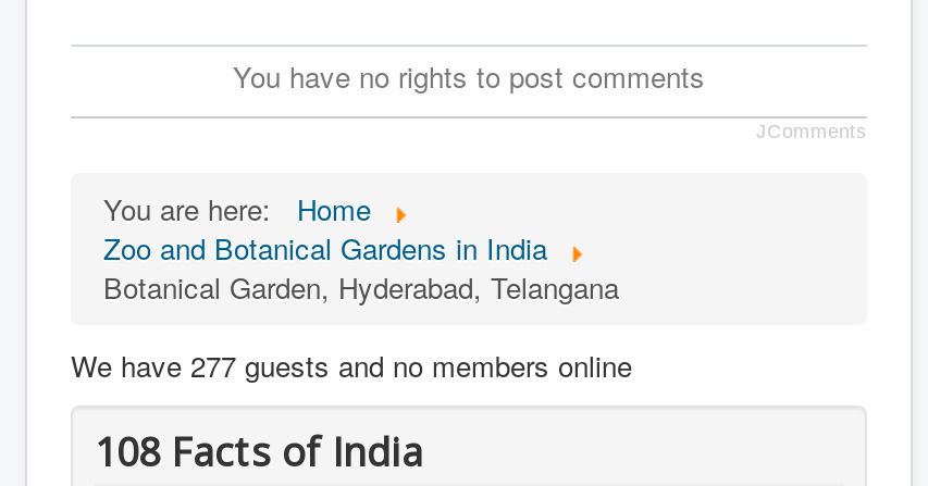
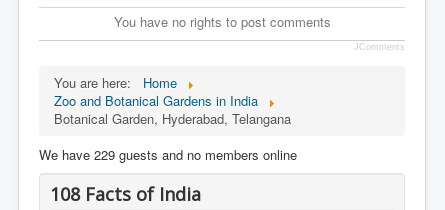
- We have 277 guests and no members online
+ We have 229 guests and no members online
